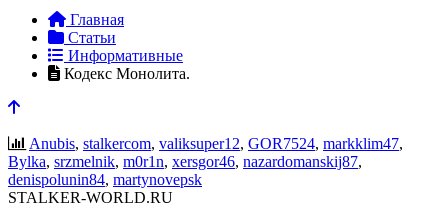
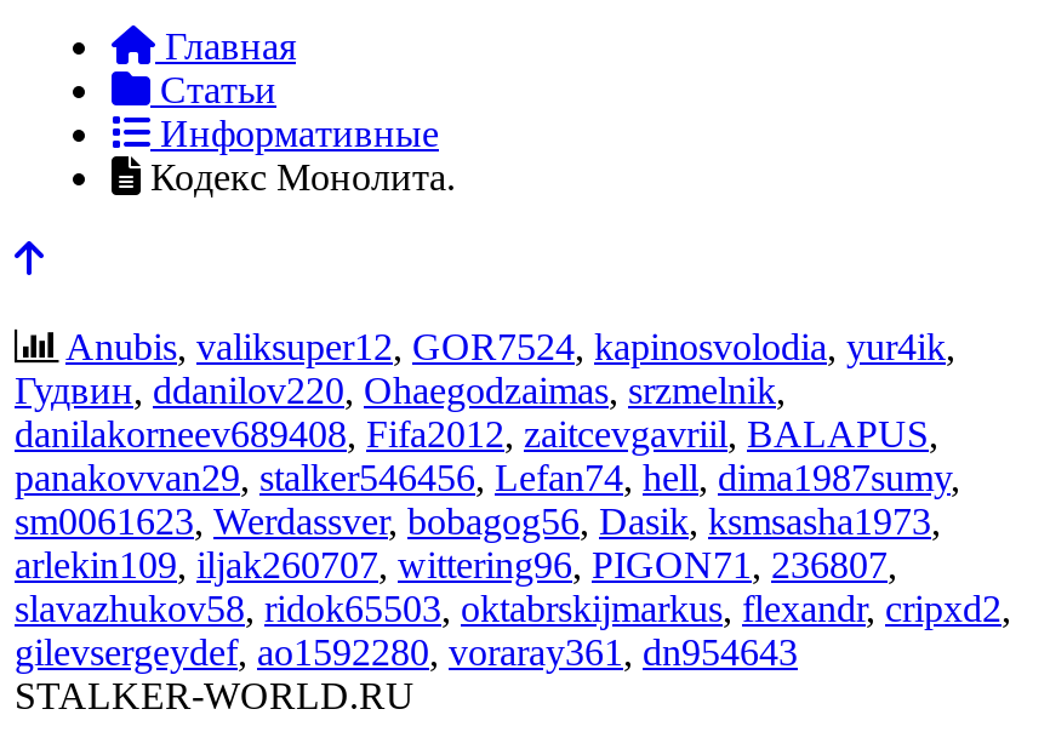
- Anubis, stalkercom, valiksuper12, GOR7524, markklim47,
- Bylka, srzmelnik, m0r1n, xersgor46, nazardomanskij87,
- denispolunin84, martynovepsk
+ Anubis, valiksuper12, GOR7524, kapinosvolodia, yur4ik,
+ Гудвин, ddanilov220, Ohaegodzaimas, srzmelnik,
+ danilakorneev689408, Fifa2012, zaitcevgavriil, BALAPUS,
+ panakovvan29, stalker546456, Lefan74,hell, dima1987sumy,
+ sm0061623, Werdassver, bobagog56, Dasik, ksmsasha1973,
+ arlekin109, iljak260707, wittering96, PIGON71, 236807,
+ slavazhukov58, ridok65503, oktabrskijmarkus, flexandr, cripxd2,
+ gilevsergeydef, ao1592280, voraray361, dn954643
